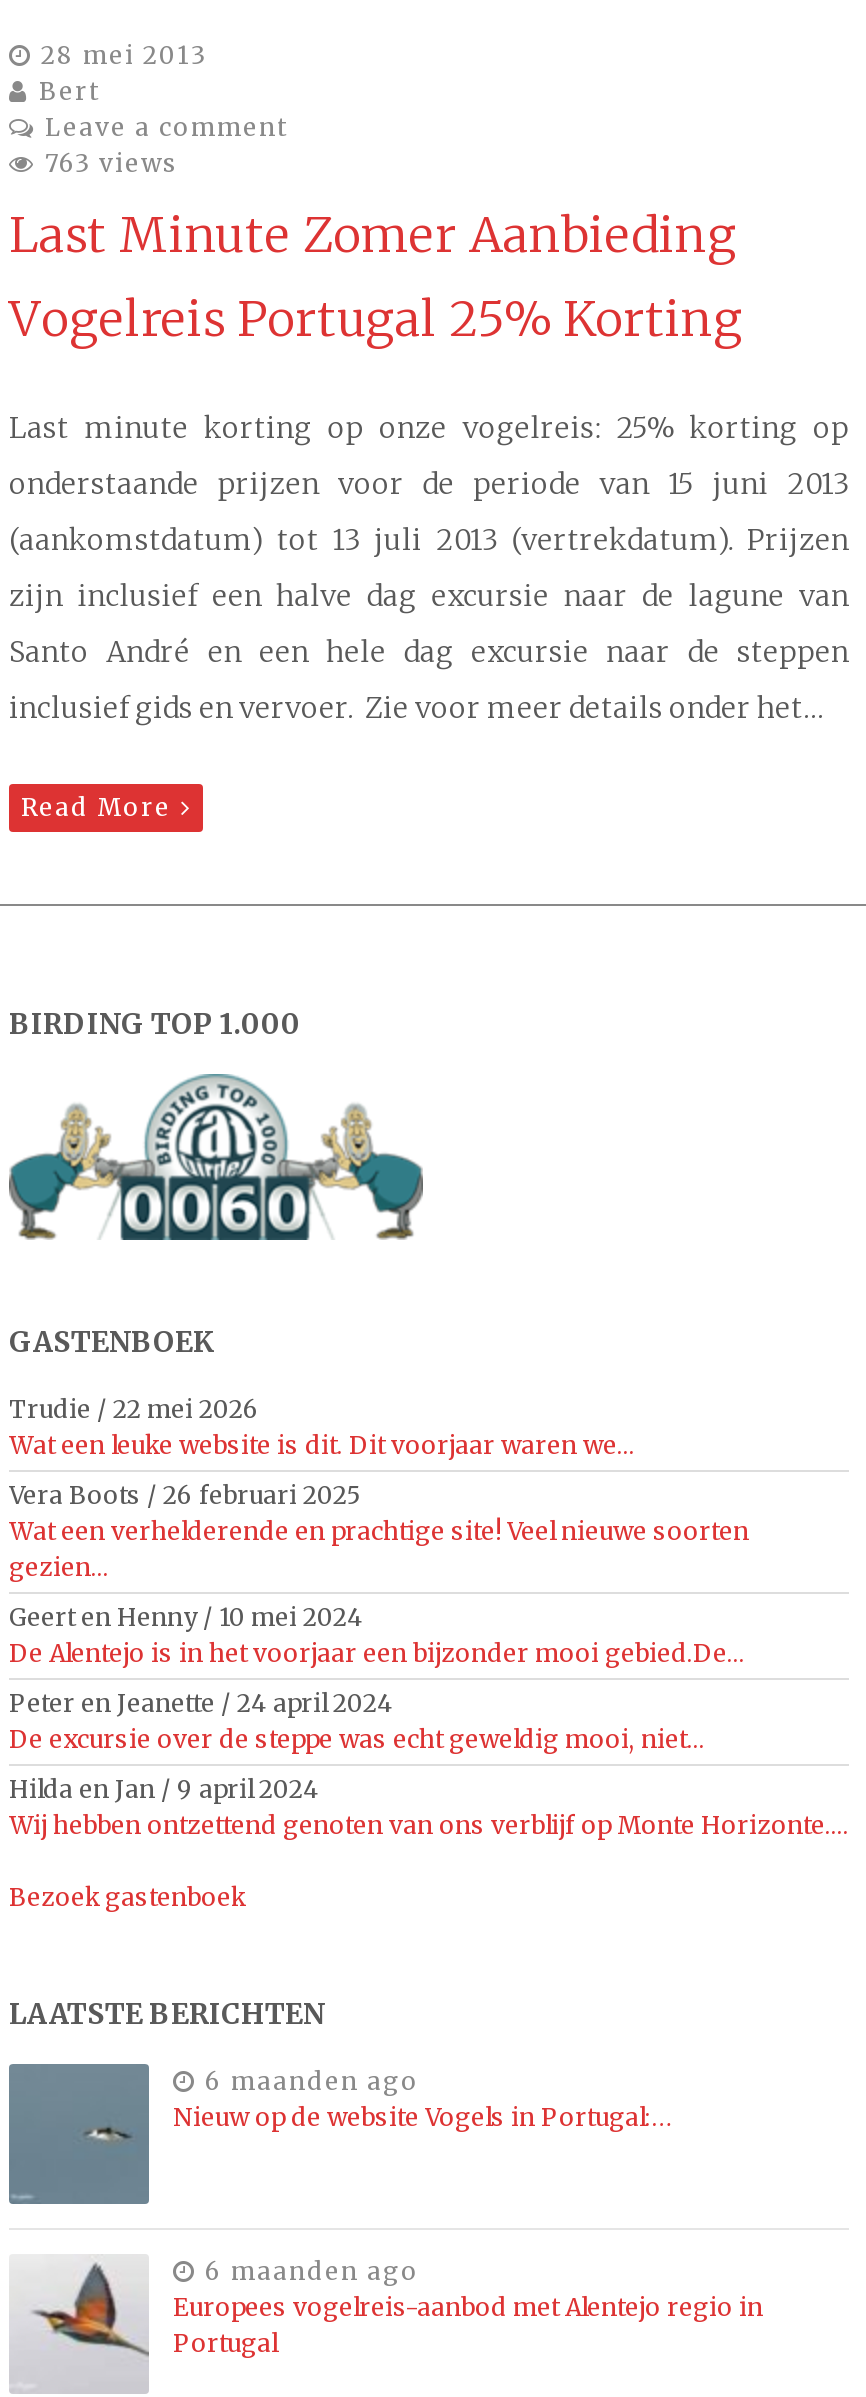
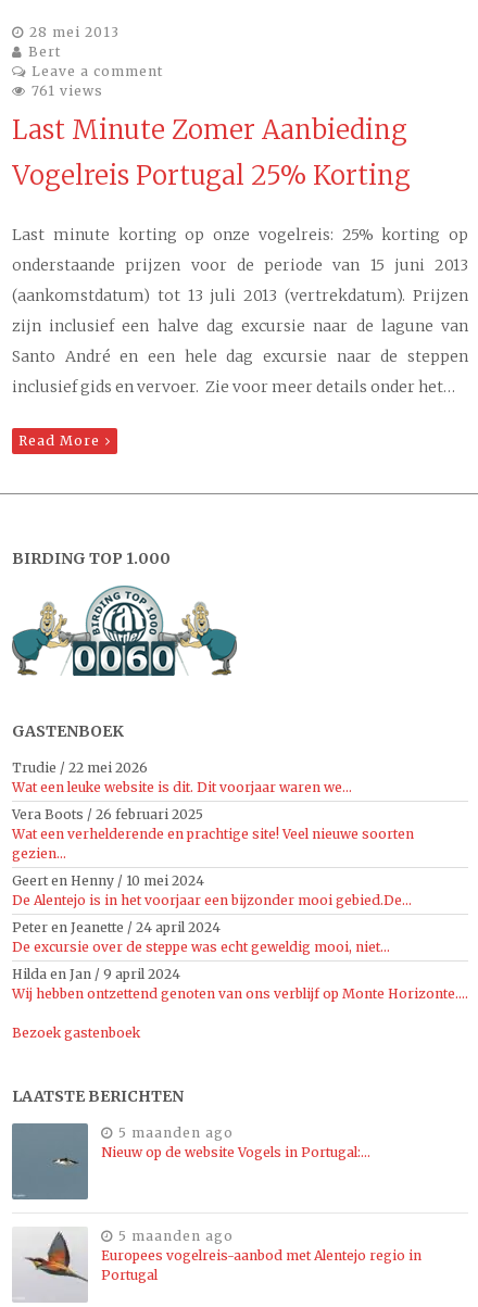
- 763 views
+ 761 views

- 6 maanden ago
+ 5 maanden ago

- 6 maanden ago
+ 5 maanden ago
